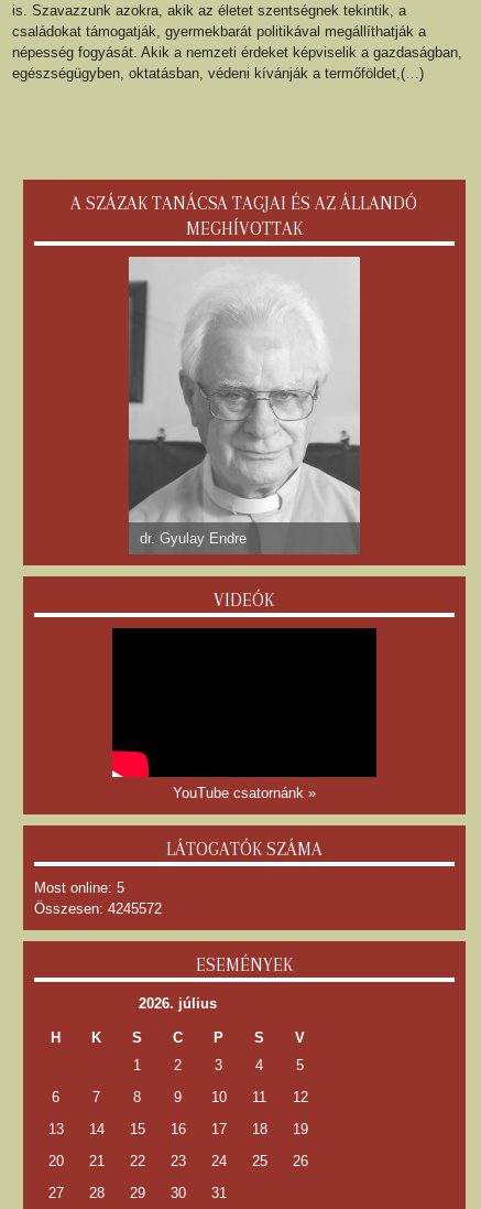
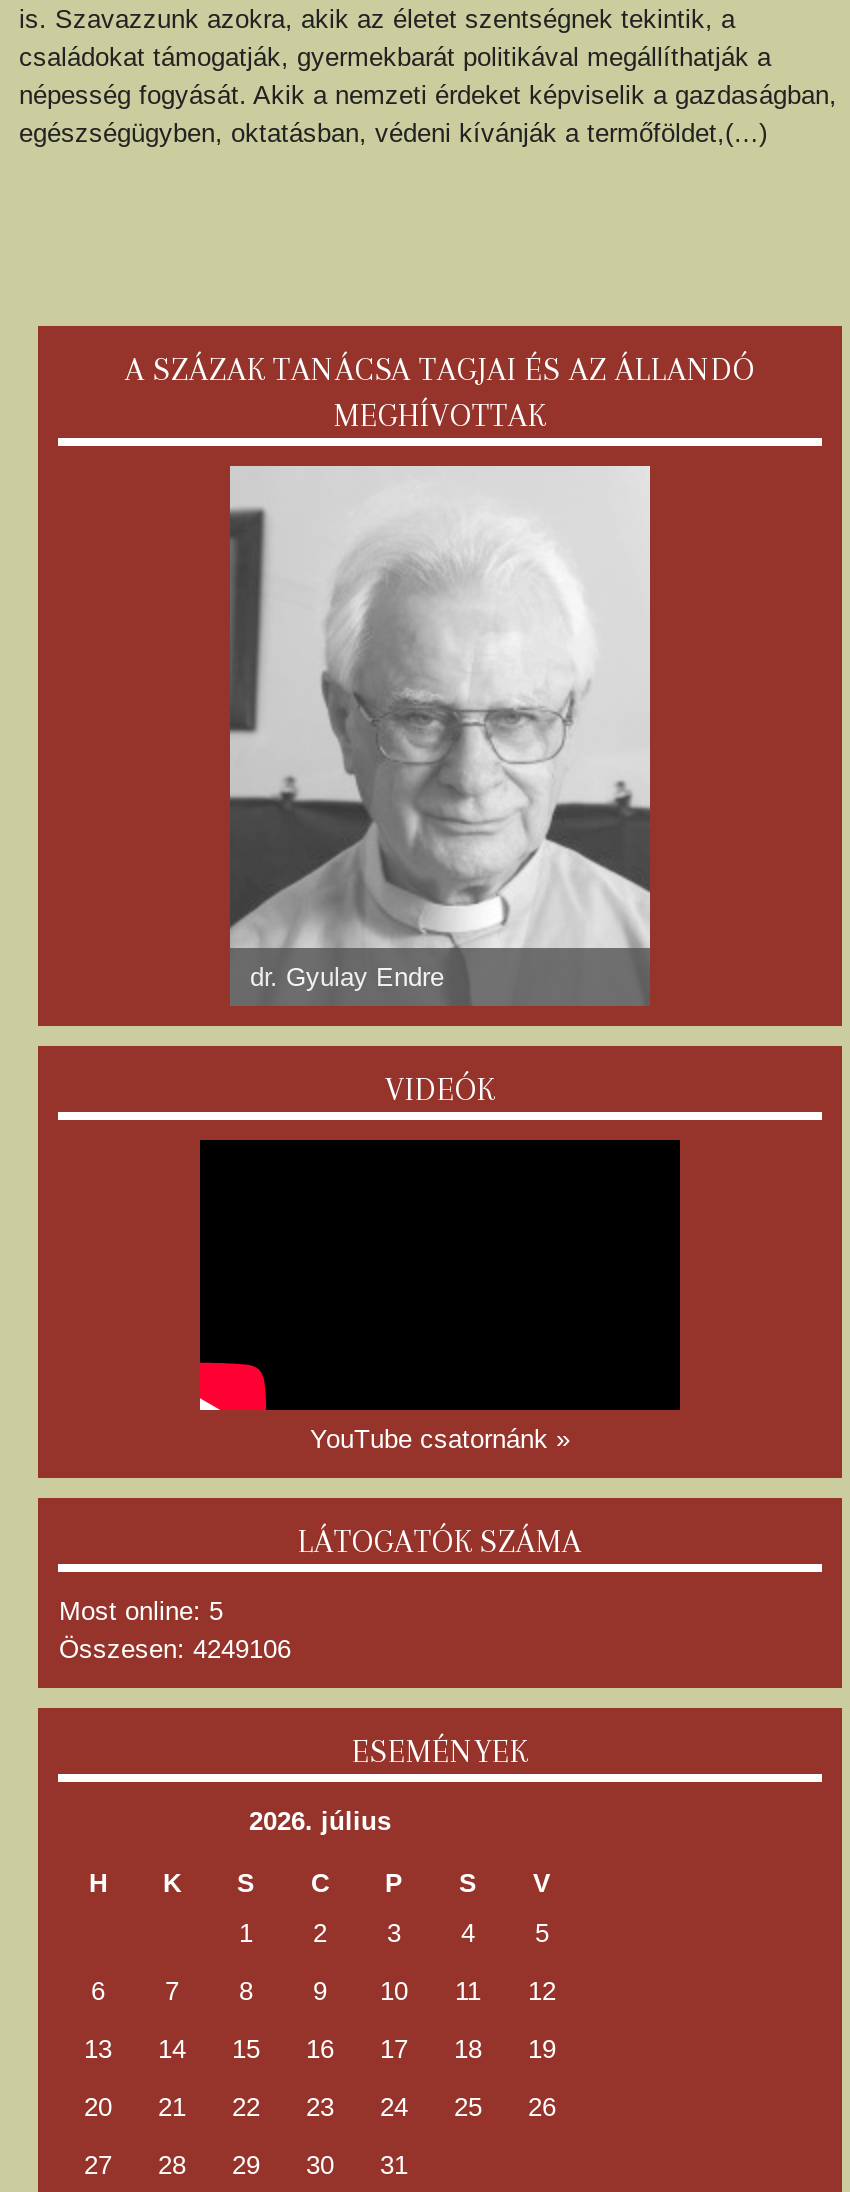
- Összesen: 4245572
+ Összesen: 4249106
